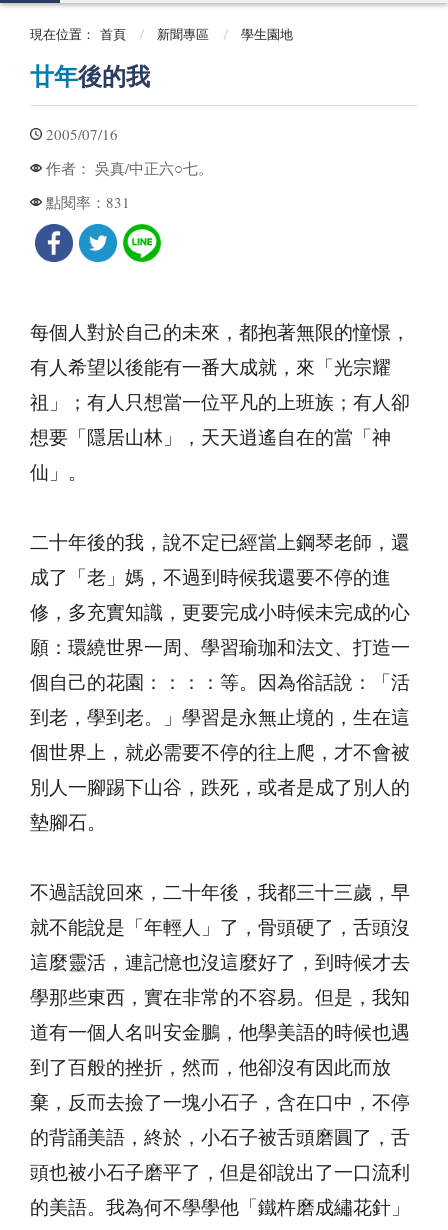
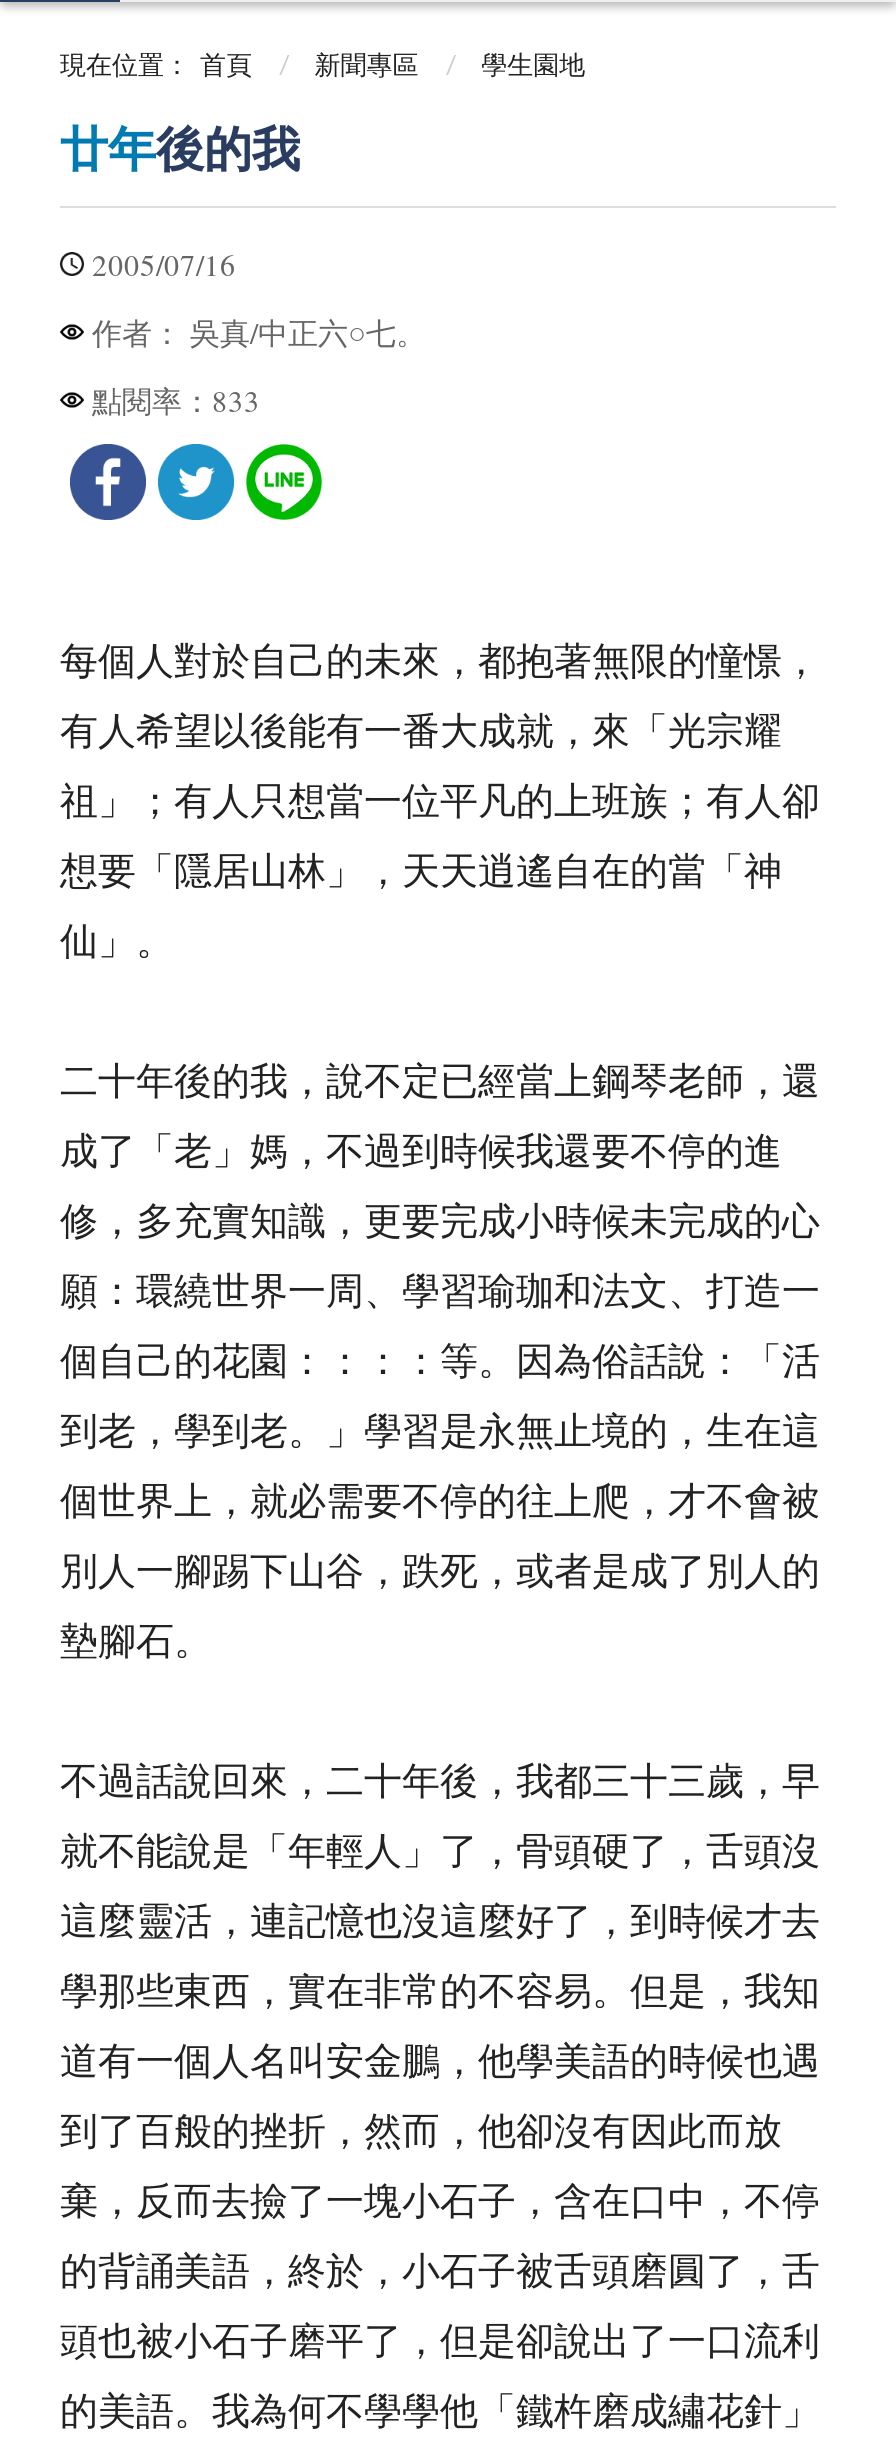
- 點閱率：831
+ 點閱率：833
